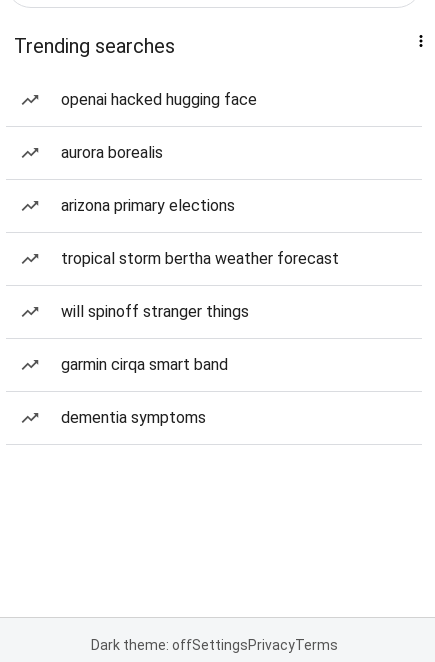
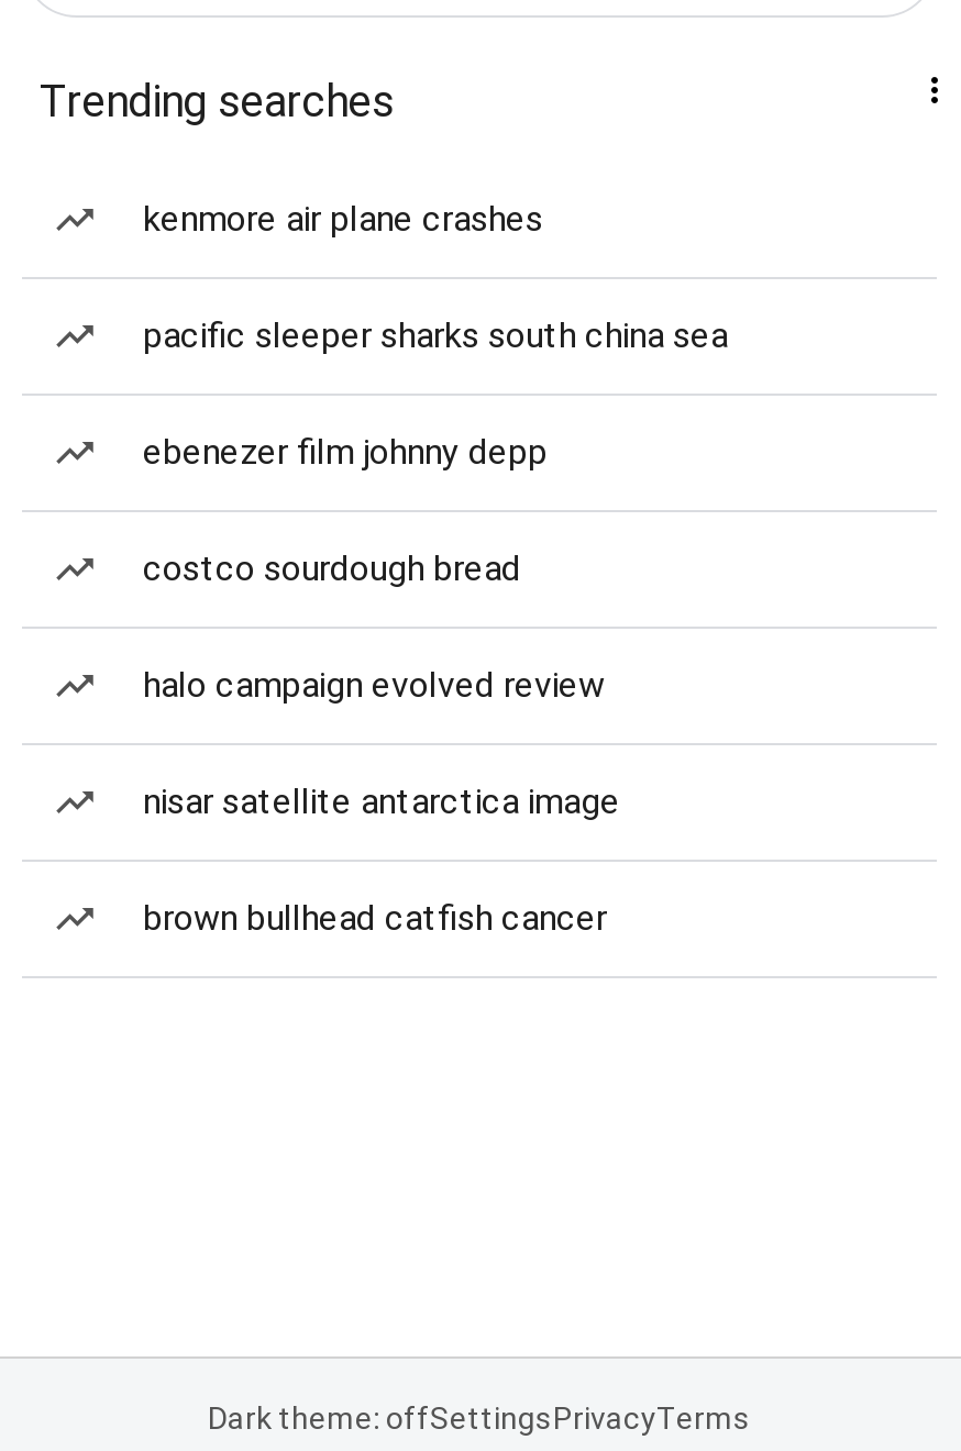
- openai hacked hugging face
+ kenmore air plane crashes

- aurora borealis
+ pacific sleeper sharks south china sea

- arizona primary elections
+ ebenezer film johnny depp

- tropical storm bertha weather forecast
+ costco sourdough bread

- will spinoff stranger things
+ halo campaign evolved review

- garmin cirqa smart band
+ nisar satellite antarctica image

- dementia symptoms
+ brown bullhead catfish cancer
